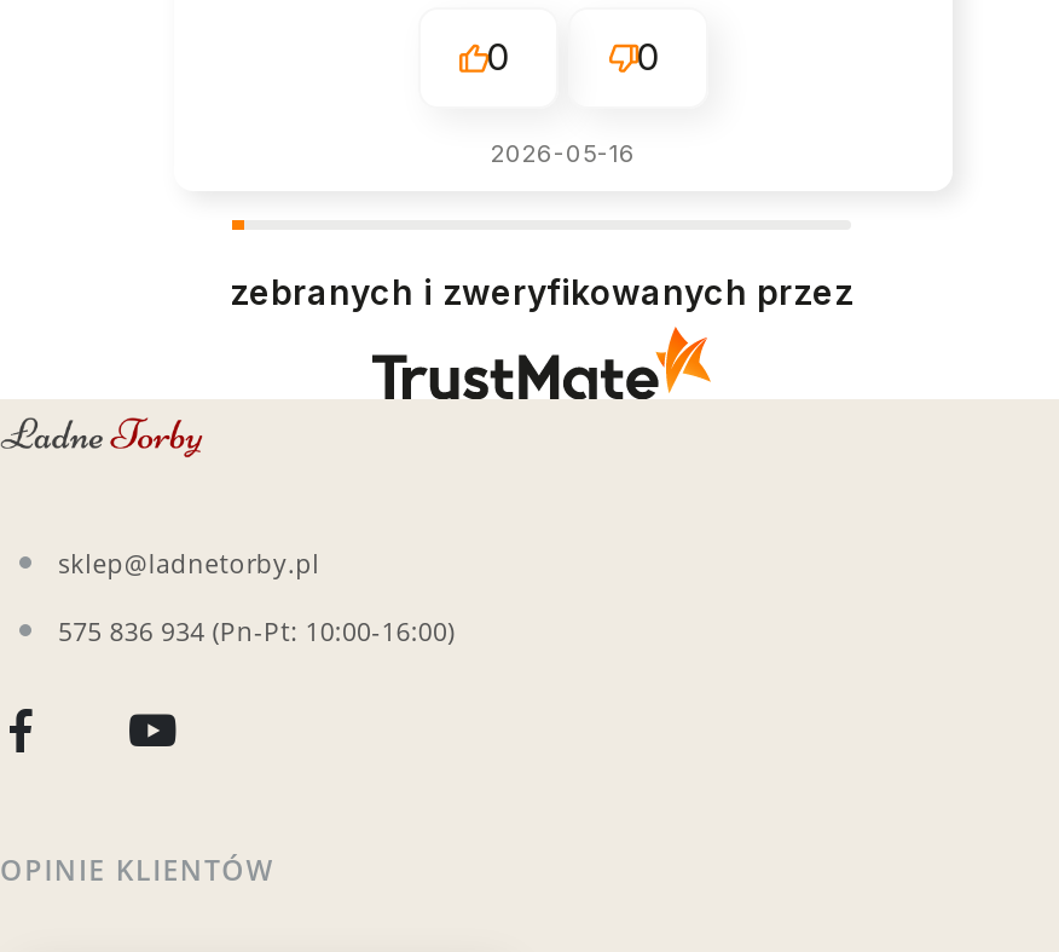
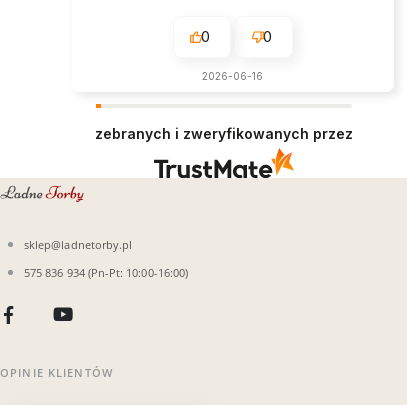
- 2026-05-16
+ 2026-06-16
